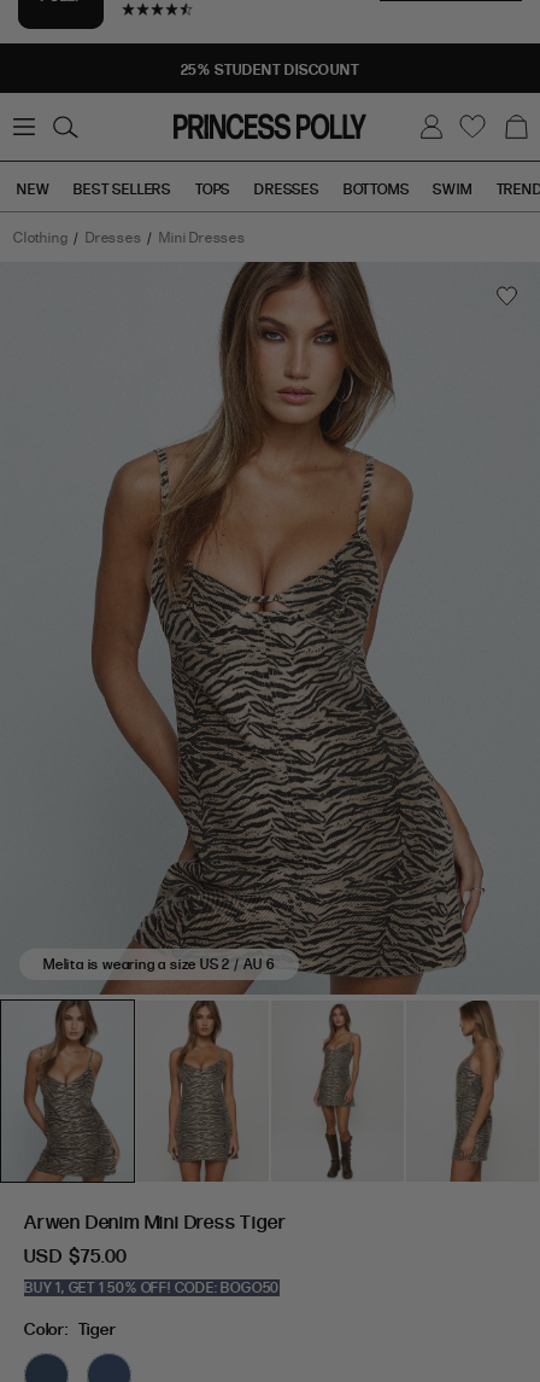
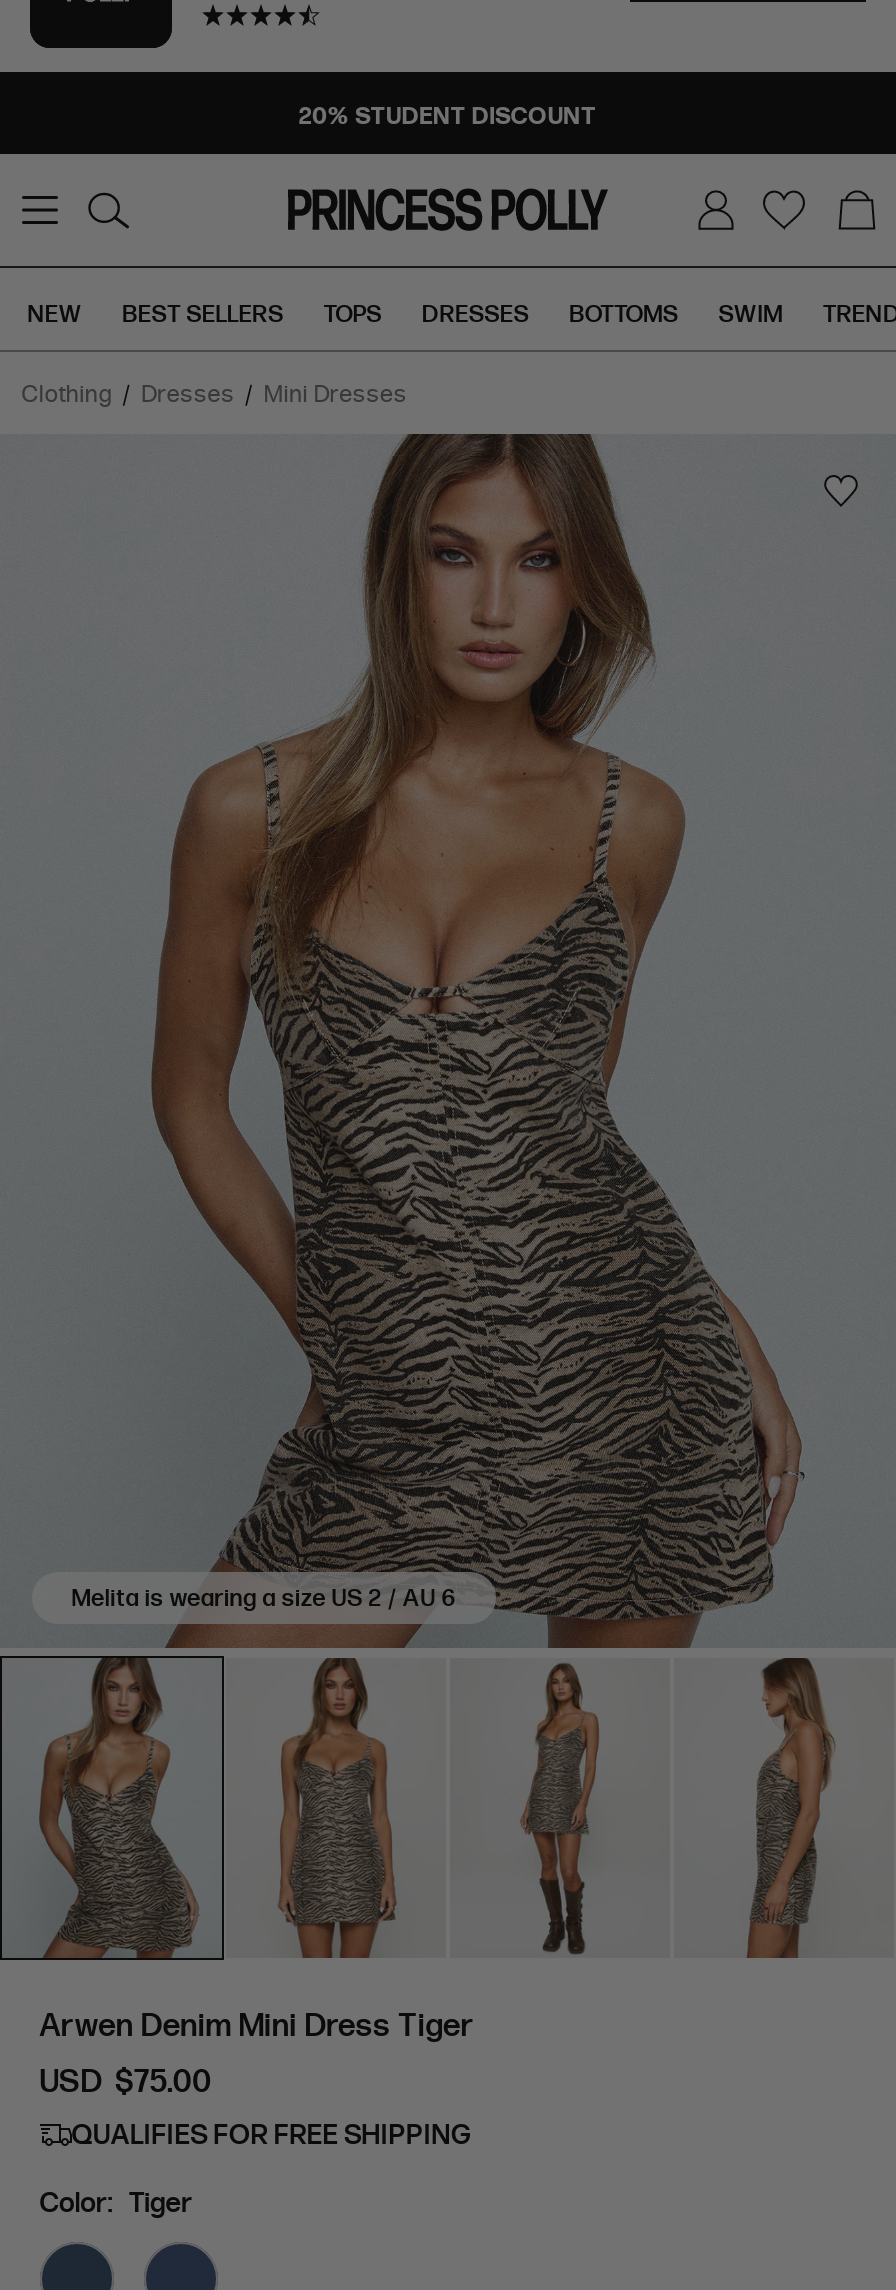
- 25% STUDENT DISCOUNT
+ 20% STUDENT DISCOUNT

- BUY 1, GET 1 50% OFF! CODE: BOGO50
+ QUALIFIES FOR FREE SHIPPING
